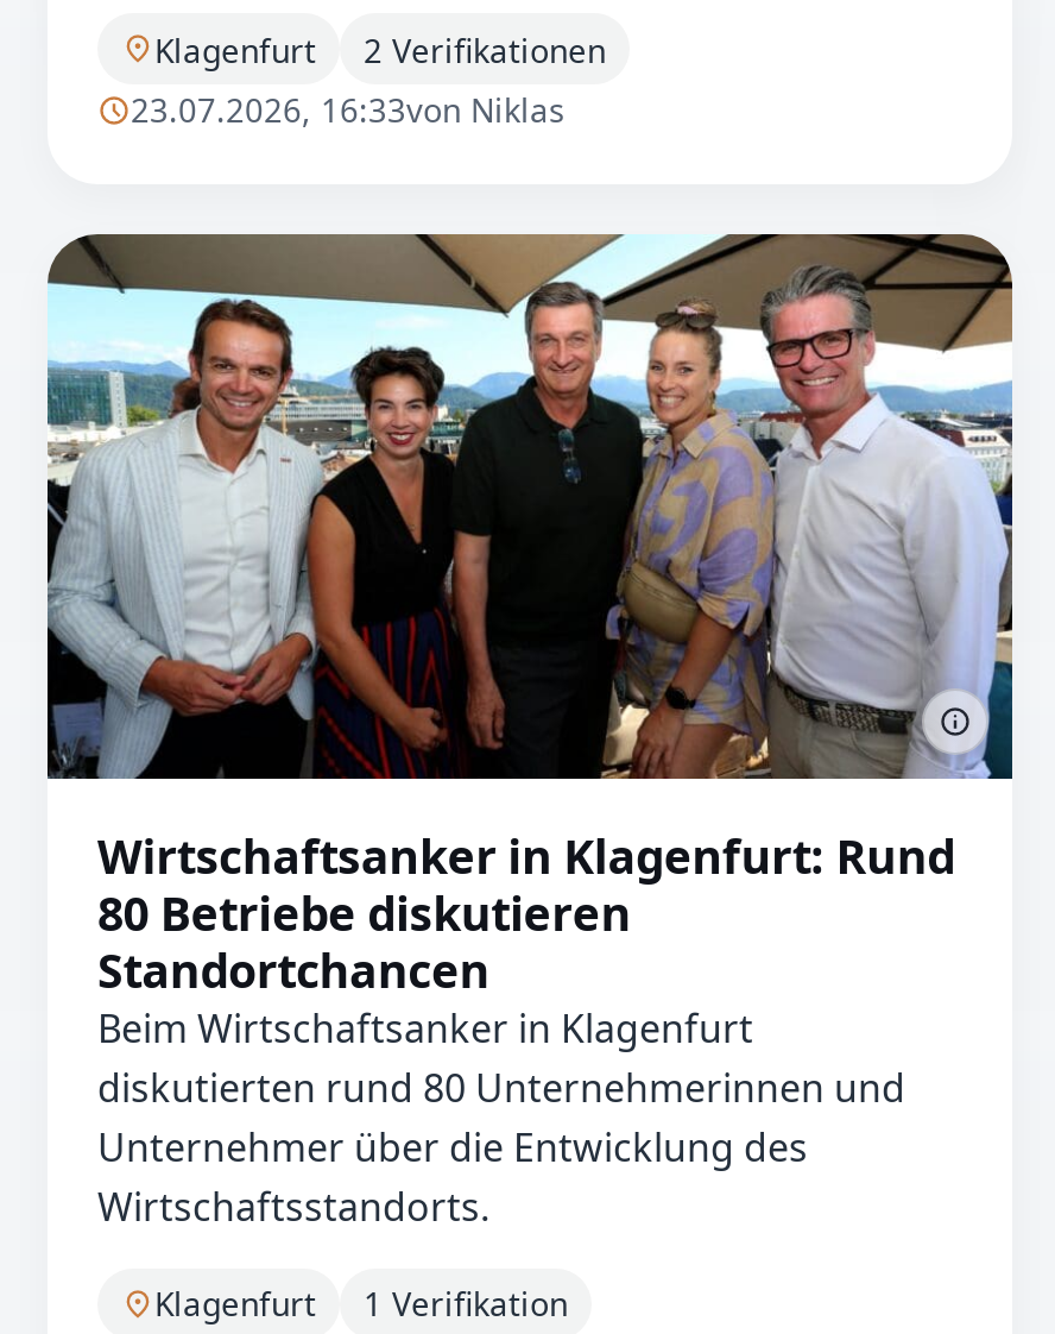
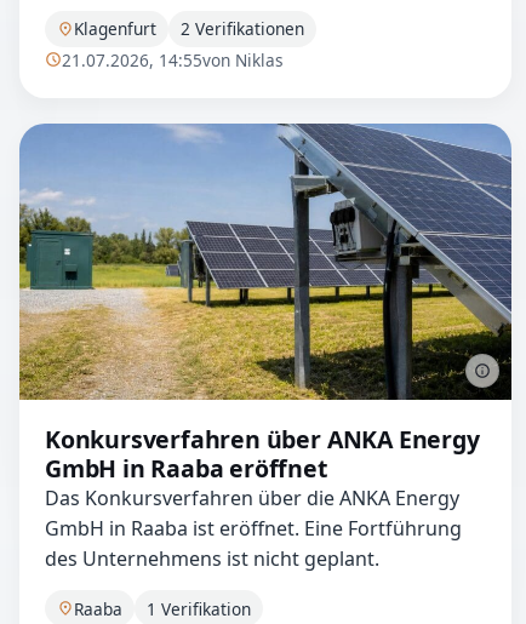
- 23.07.2026, 16:33von Niklas
+ 21.07.2026, 14:55von Niklas

- [image]
- Wirtschaftsanker in Klagenfurt: Rund
- 80 Betriebe diskutieren
- Standortchancen
- Beim Wirtschaftsanker in Klagenfurt
- diskutierten rund 80 Unternehmerinnen und
- Unternehmer über die Entwicklung des
- Wirtschaftsstandorts.
+ [image]
+ Konkursverfahren über ANKA Energy
+ GmbH in Raaba eröffnet
+ Das Konkursverfahren über die ANKA Energy
+ GmbH in Raaba ist eröffnet. Eine Fortführung
+ des Unternehmens ist nicht geplant.

- Klagenfurt
+ Raaba
